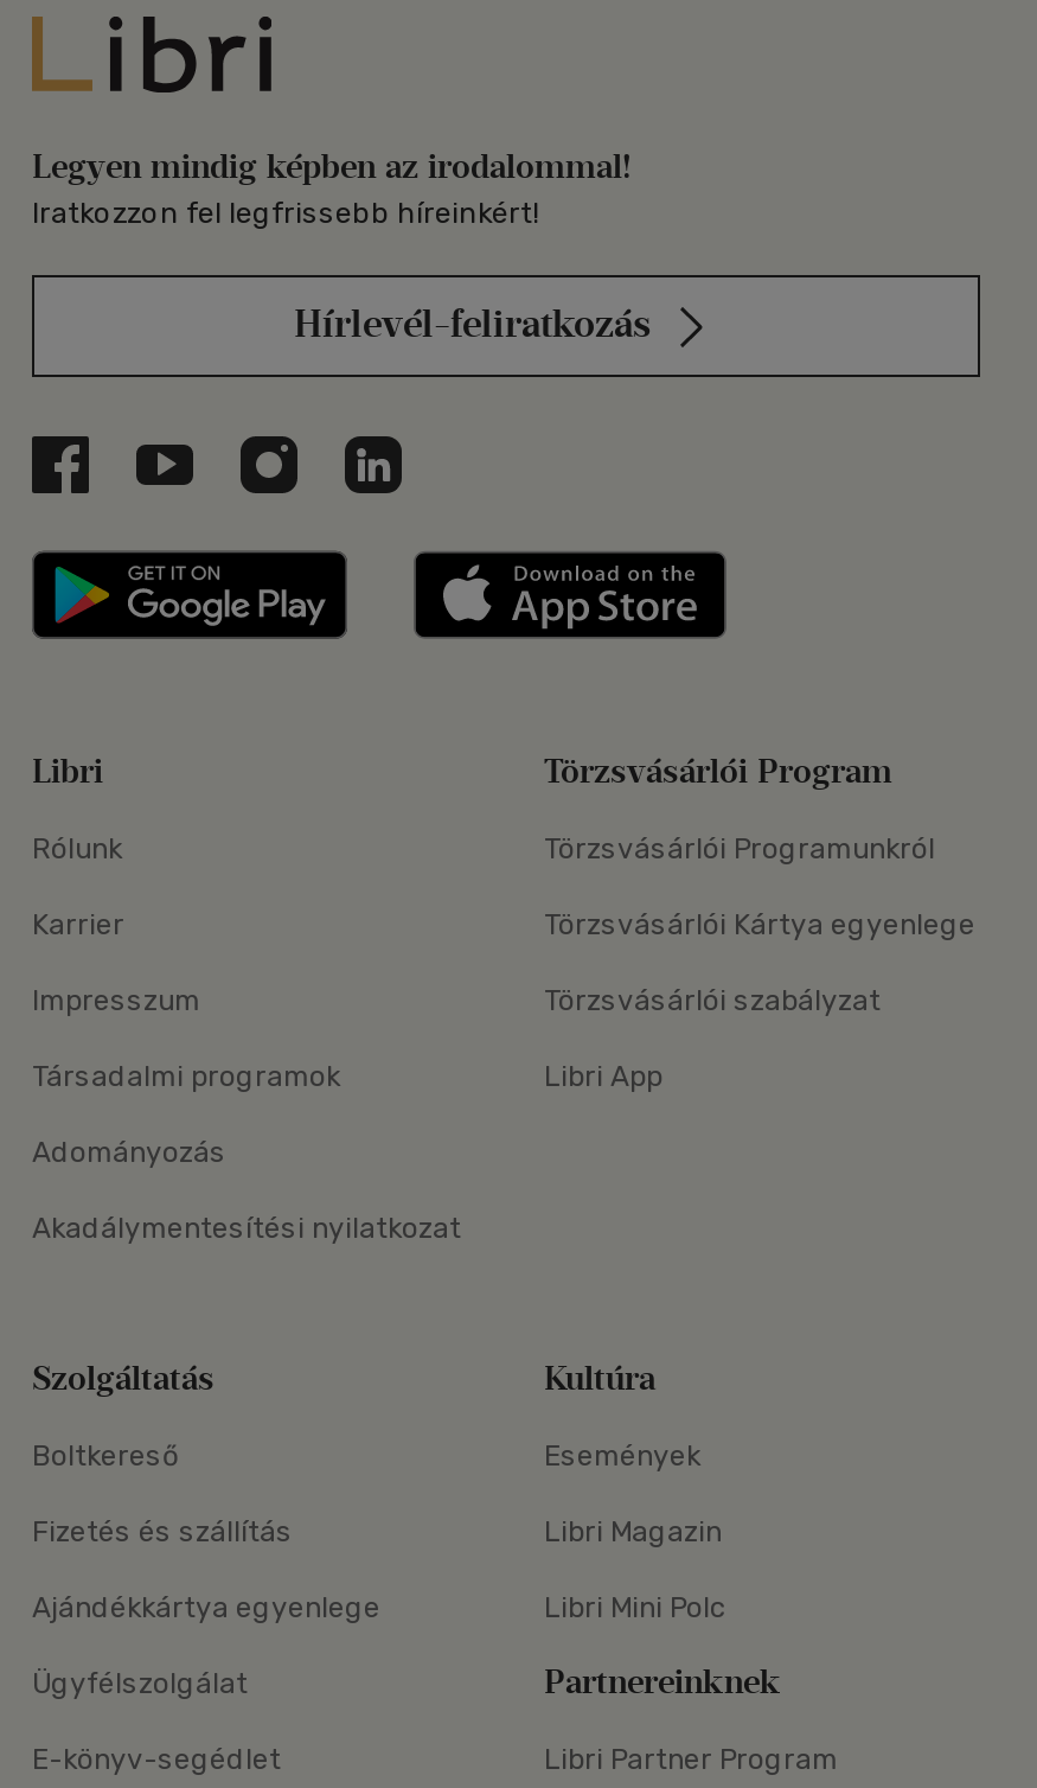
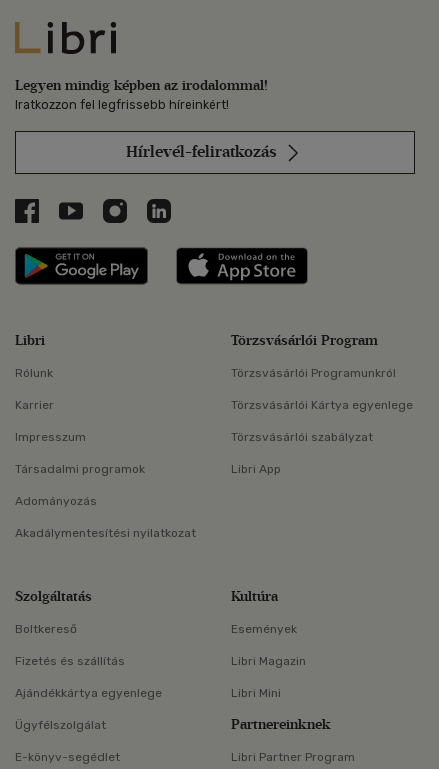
- Libri Mini Polc
+ Libri Mini
